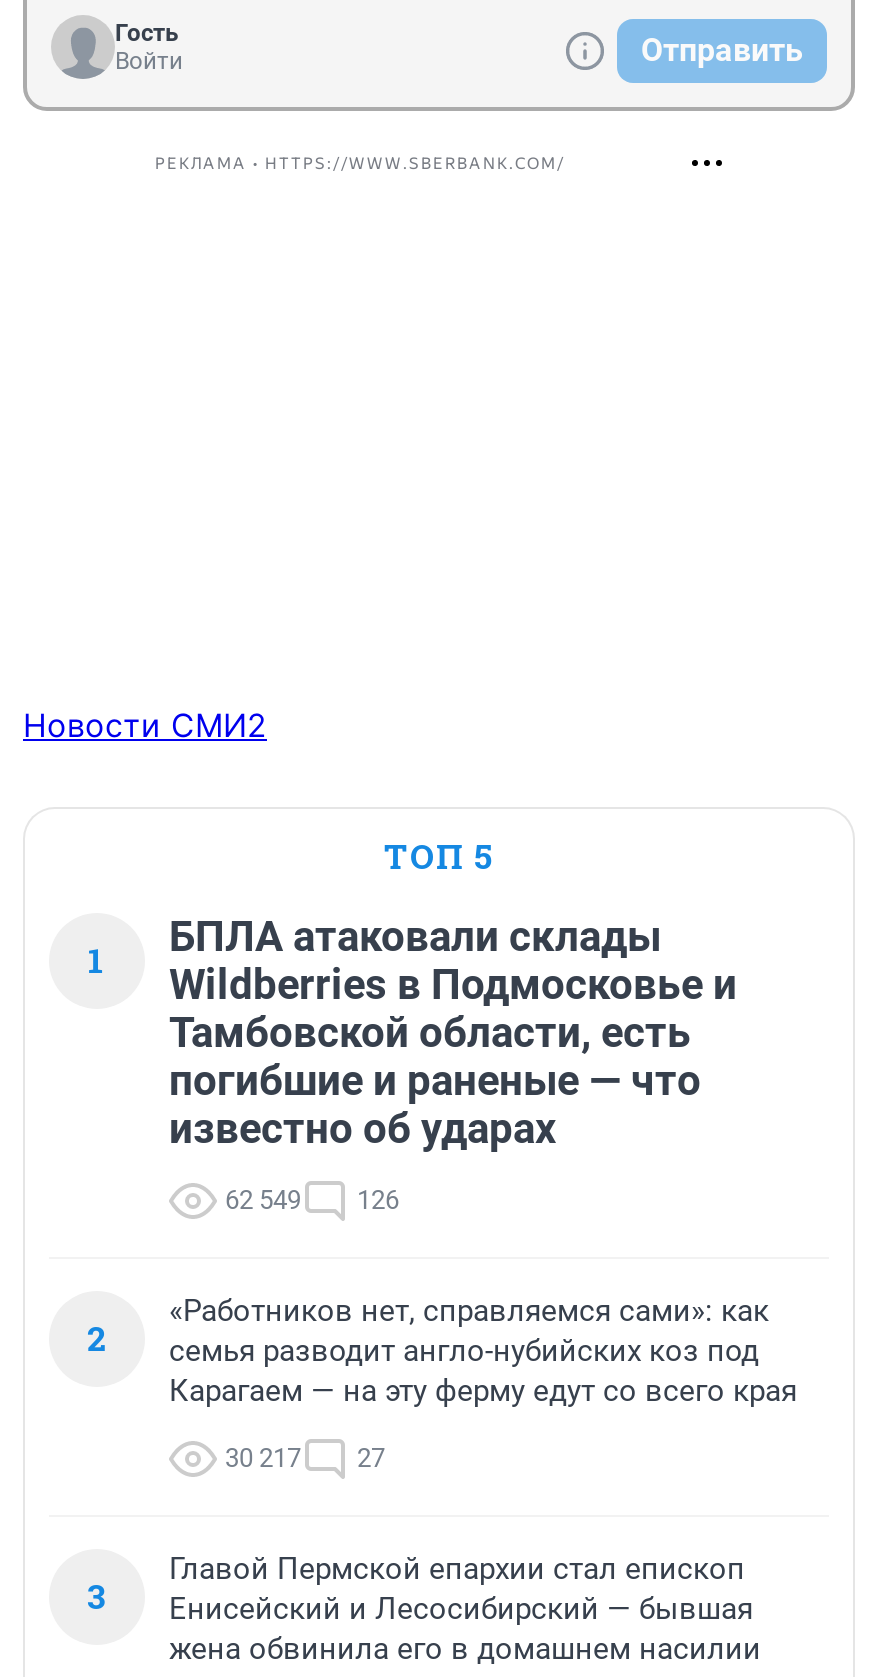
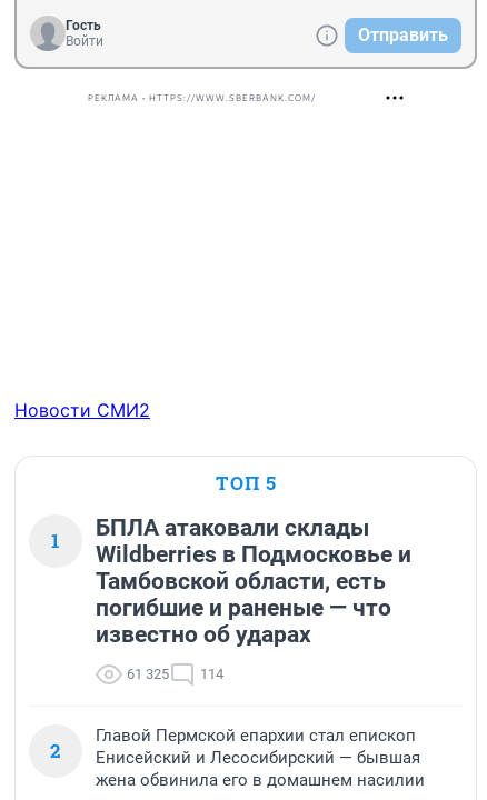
- 62 549
+ 61 325

- 126
+ 114

- «Работников нет, справляемся сами»: как
- семья разводит англо-нубийских коз под
- Карагаем — на эту ферму едут со всего края
- 30 217
- 27
- 3
